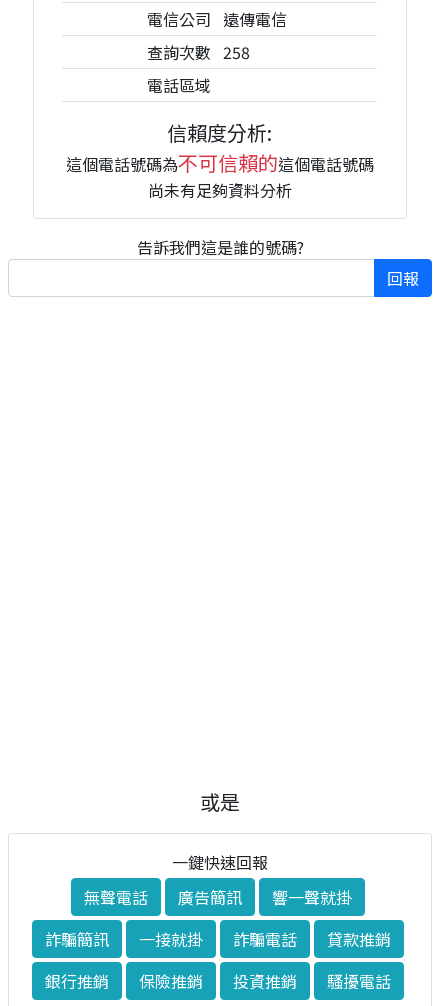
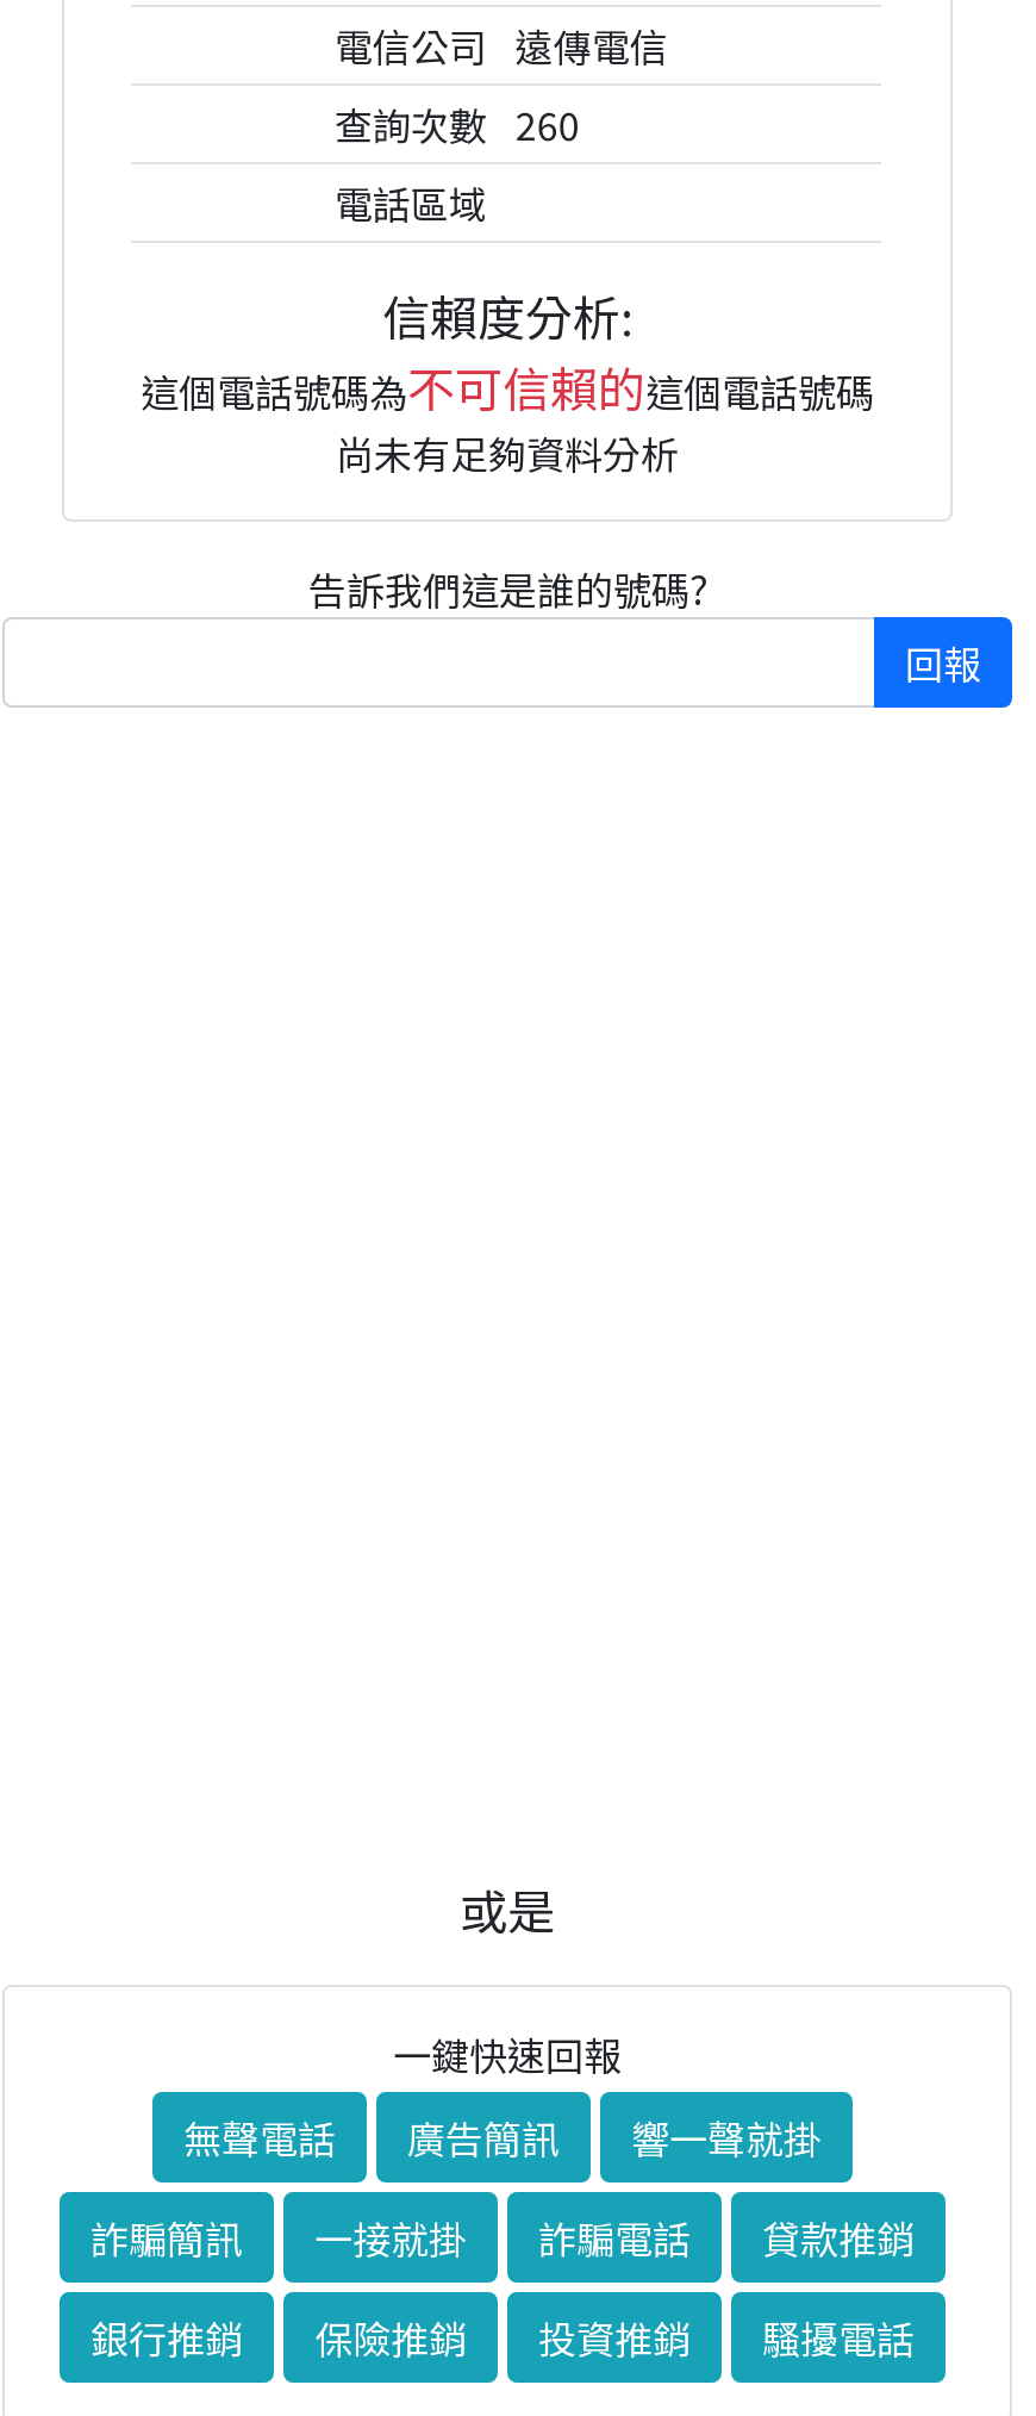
- 查詢次數 258
+ 查詢次數 260
